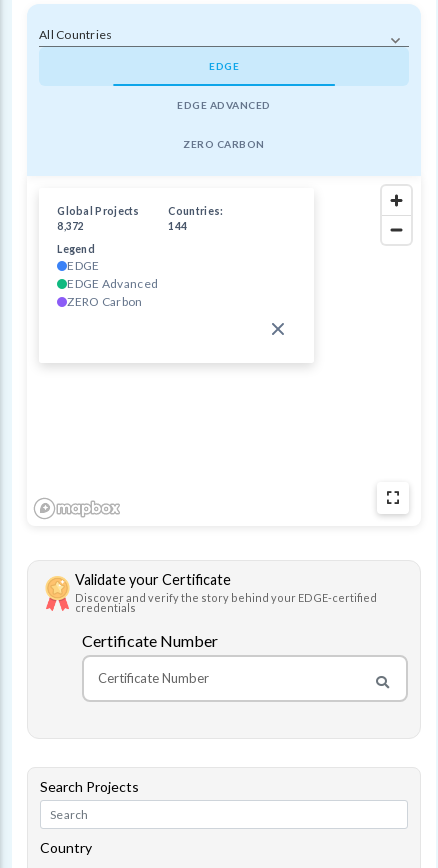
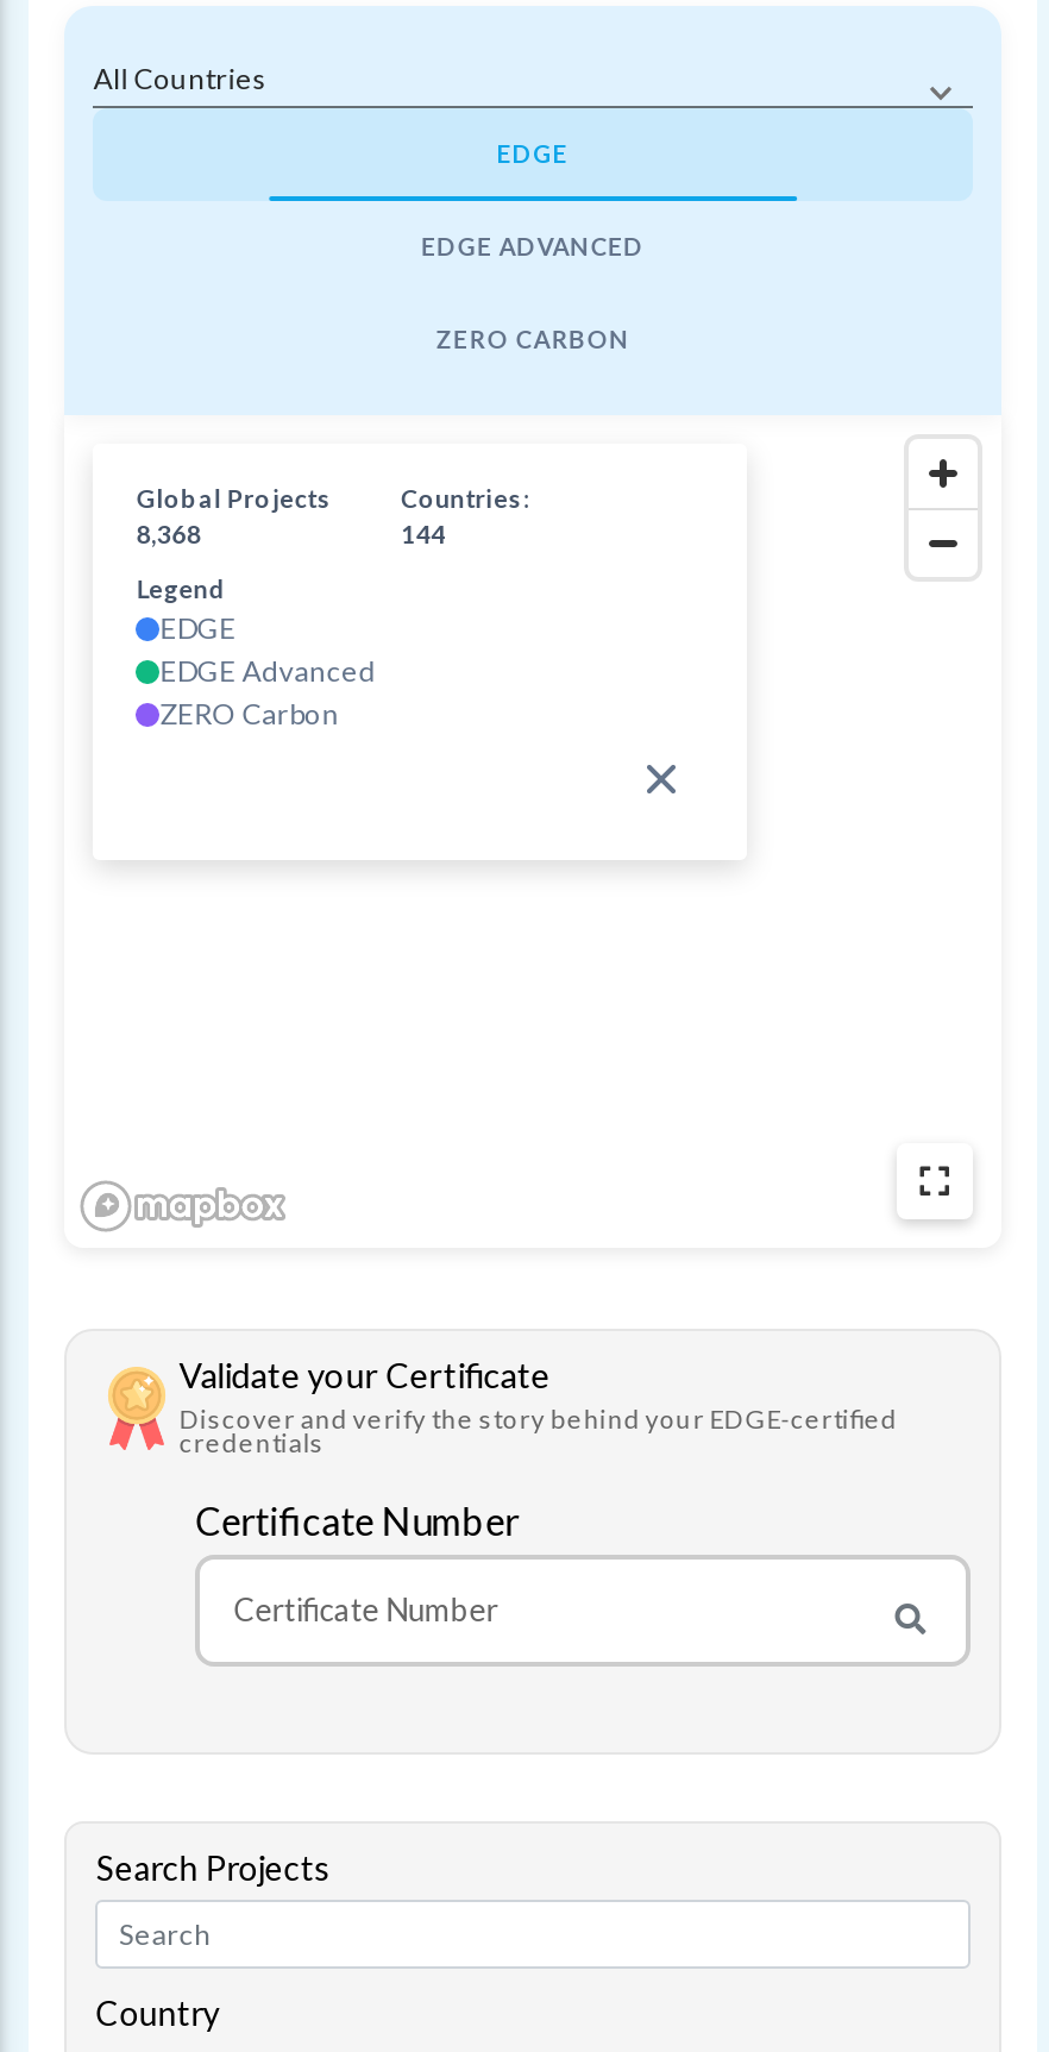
- 8,372
+ 8,368
